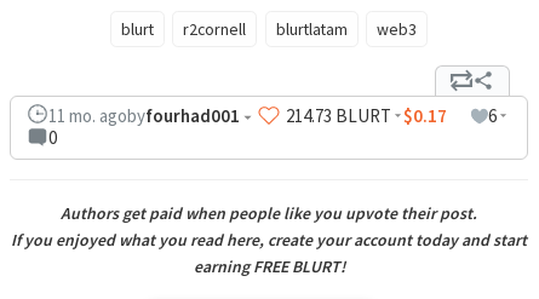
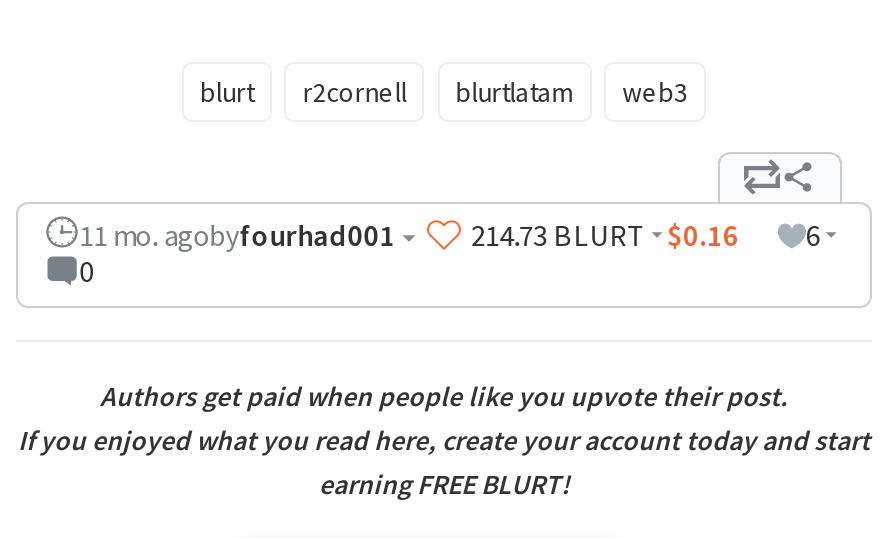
- 11 mo. agobyfourhad001 214.73 BLURT $0.17 6
+ 11 mo. agobyfourhad001 214.73 BLURT $0.16 6
